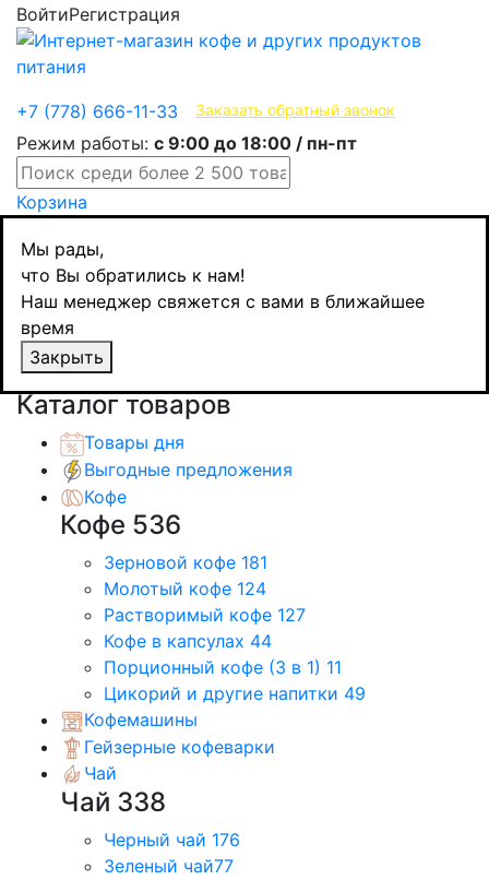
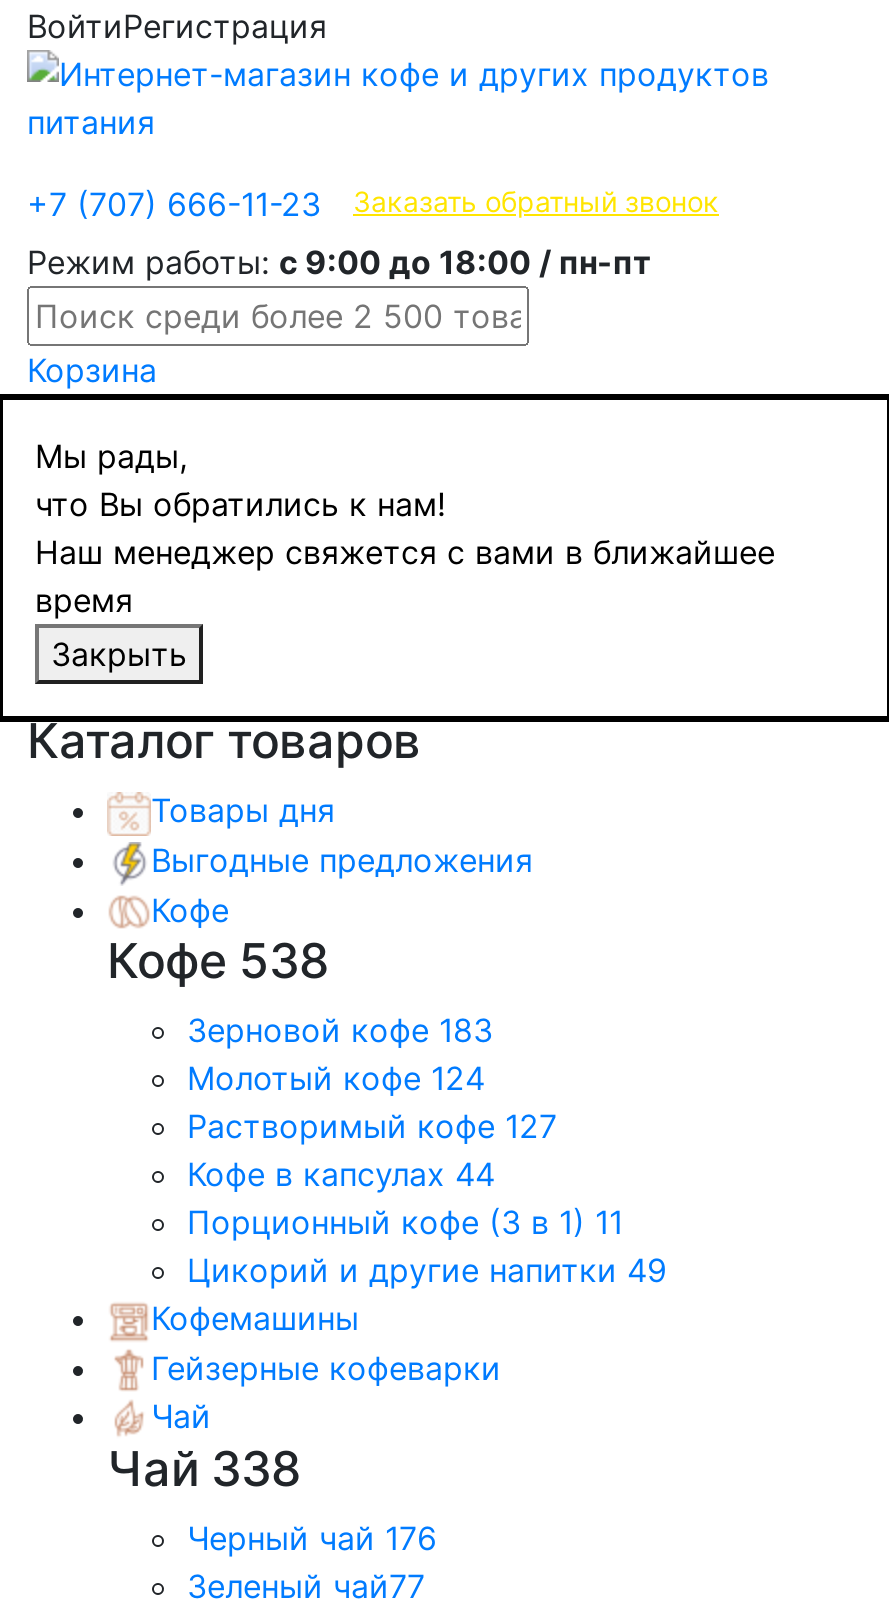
- +7 (778) 666-11-33
+ +7 (707) 666-11-23

- Кофе 536
+ Кофе 538

- Зерновой кофе 181
+ Зерновой кофе 183
